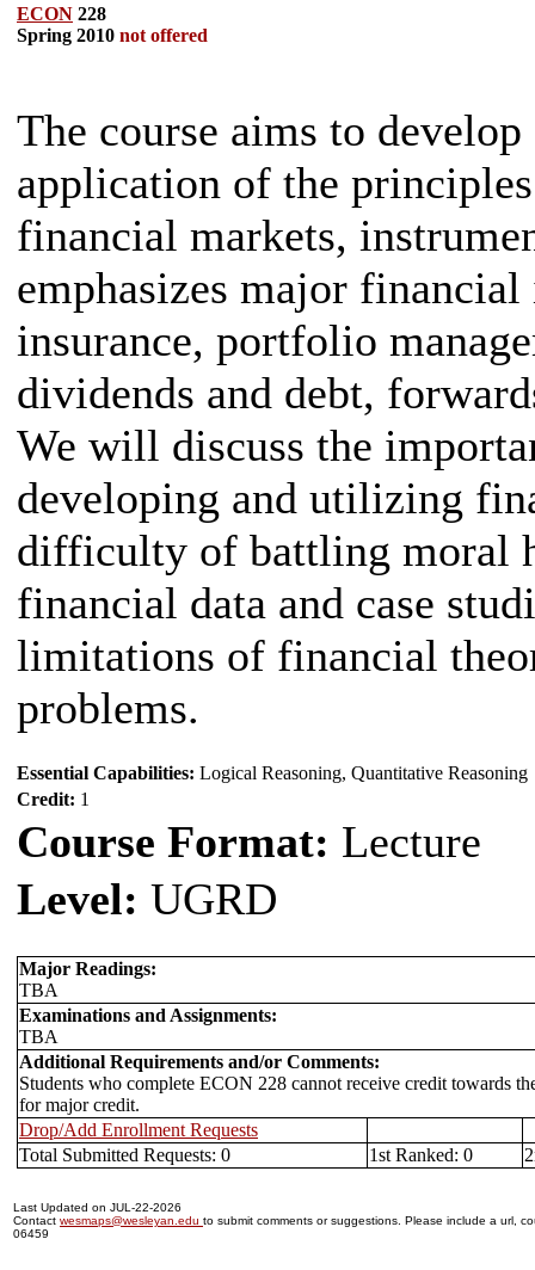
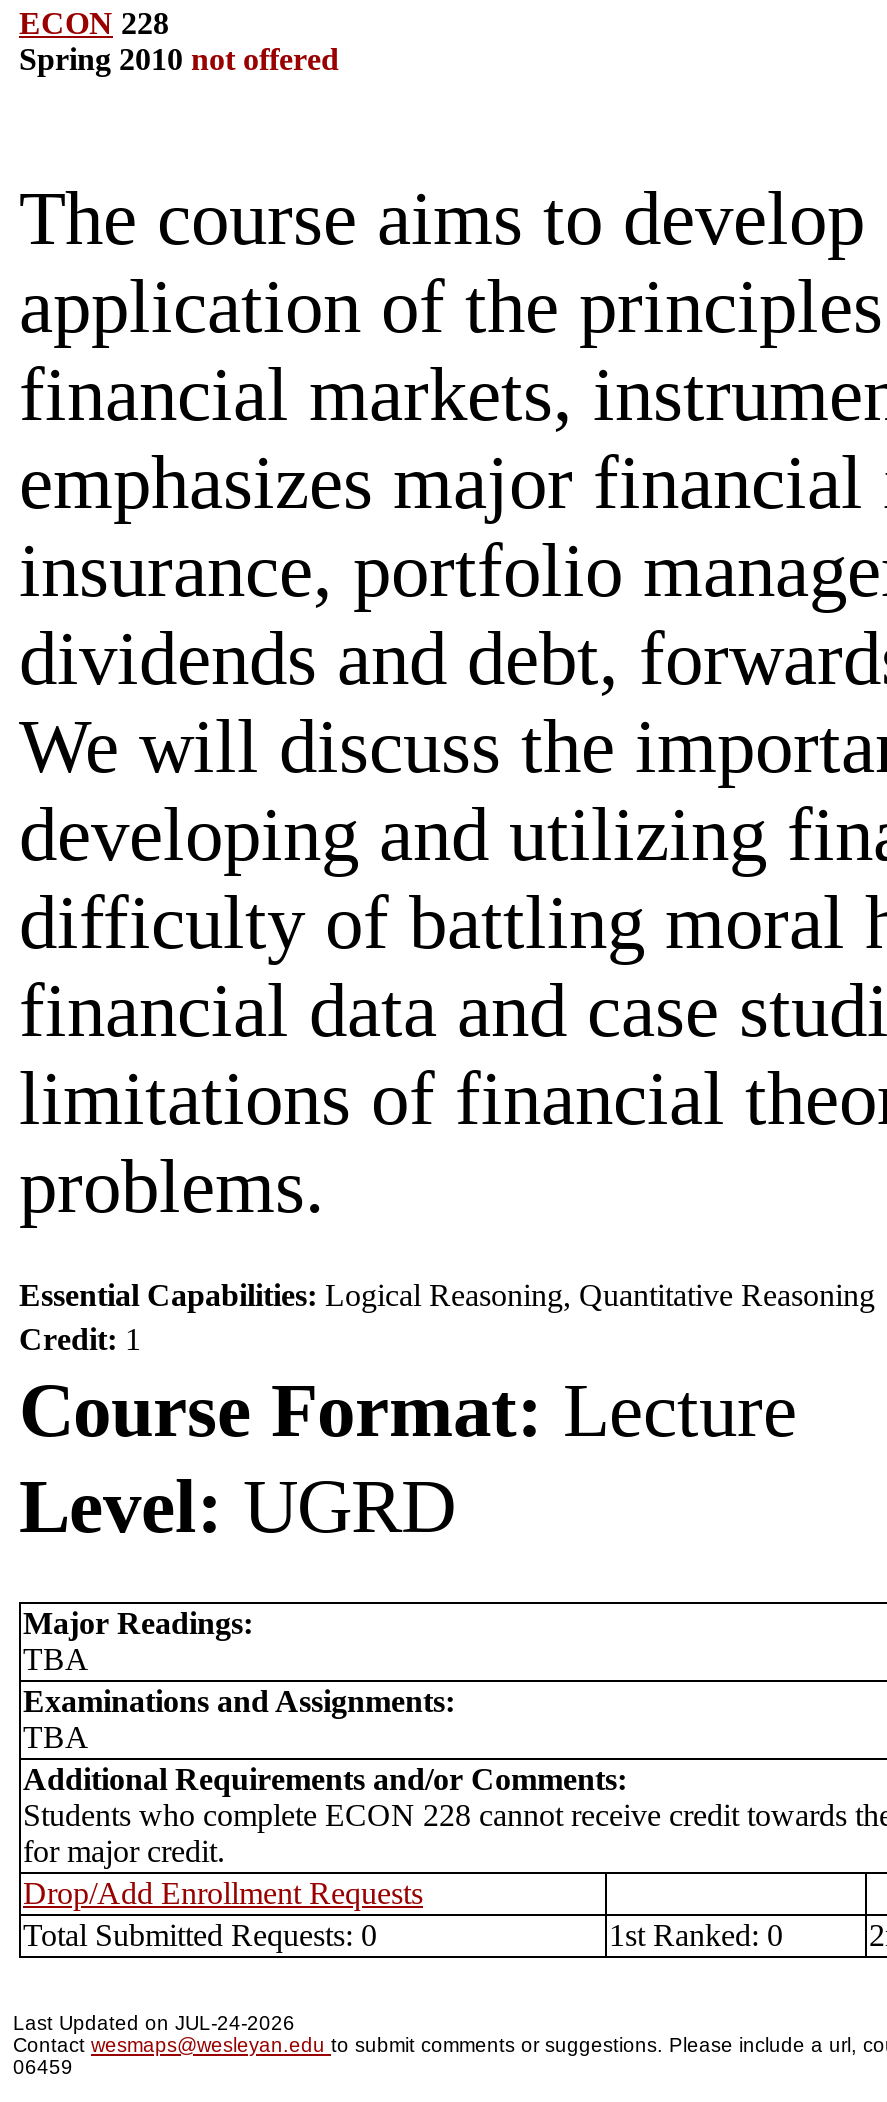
- Last Updated on JUL-22-2026
+ Last Updated on JUL-24-2026
